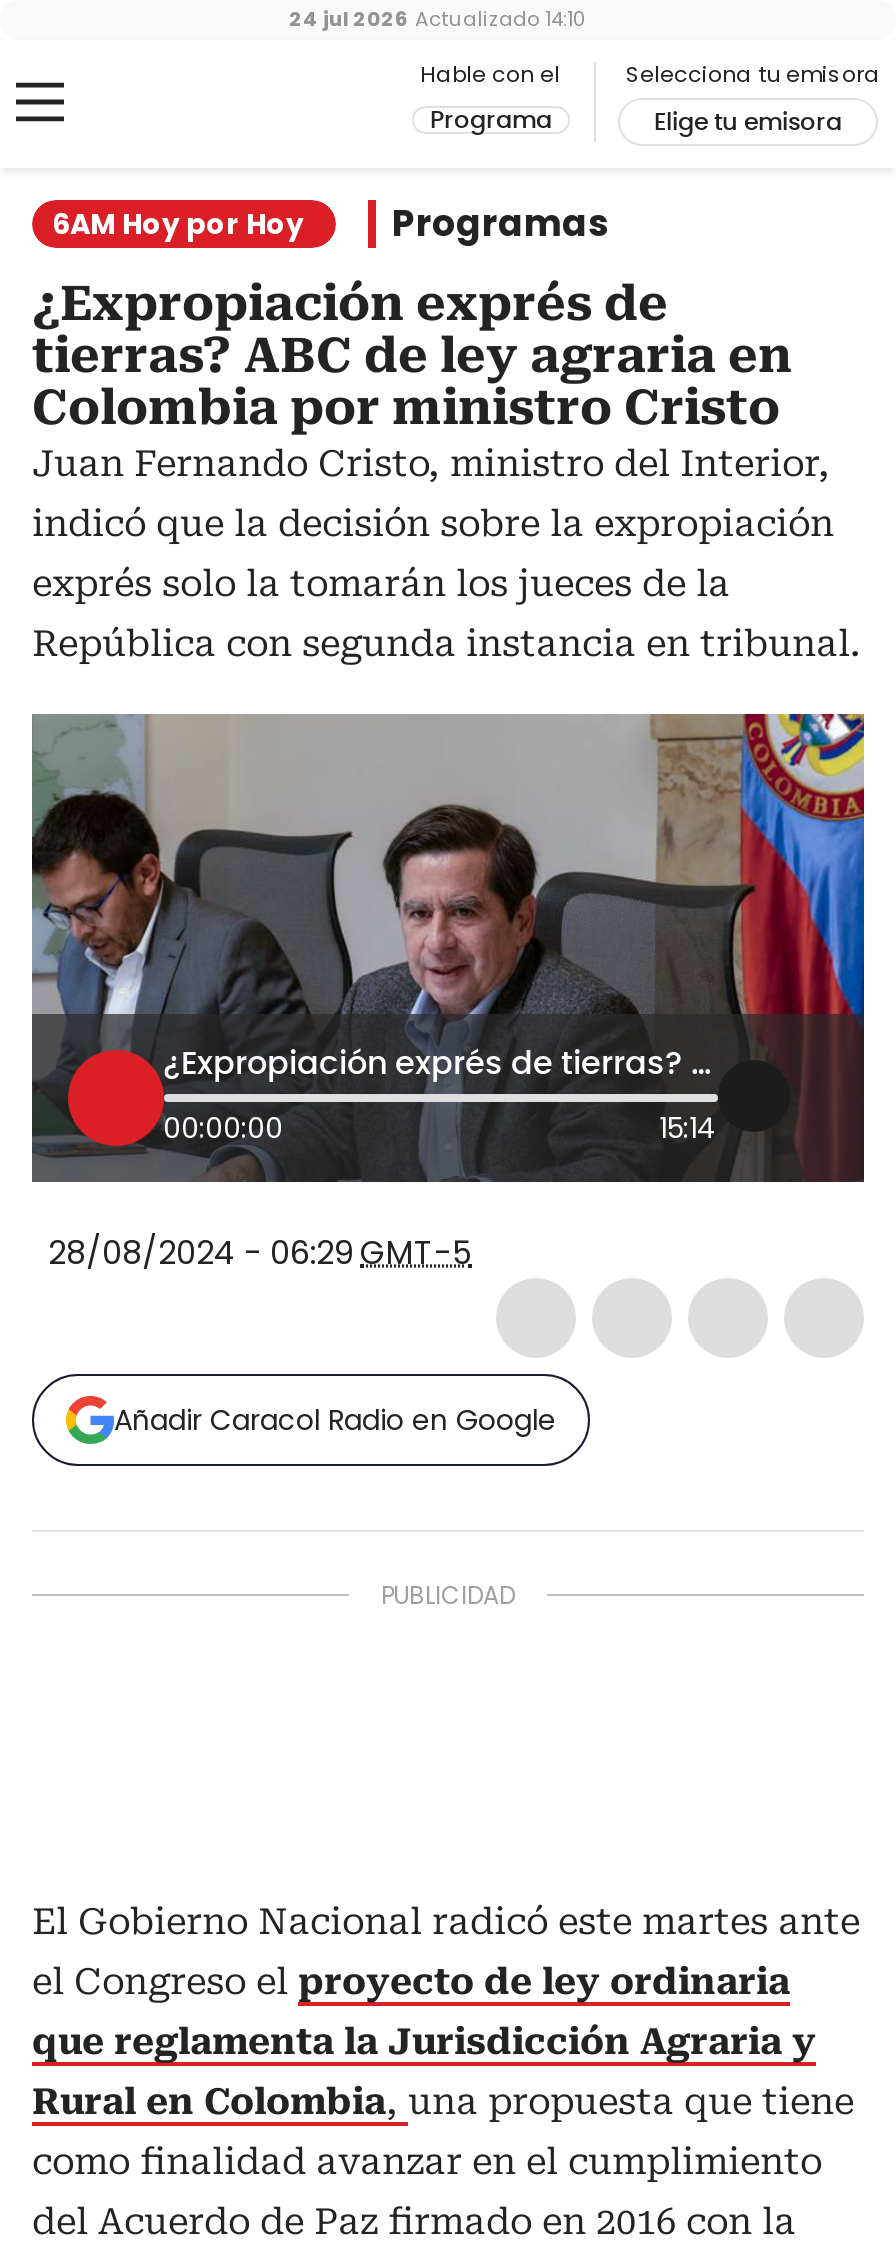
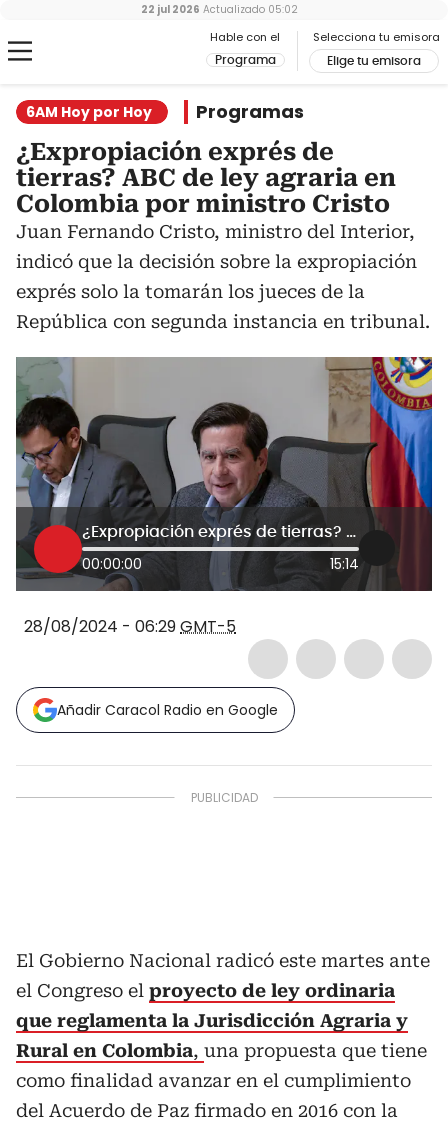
- 24 jul 2026 Actualizado 14:10
+ 22 jul 2026 Actualizado 05:02
